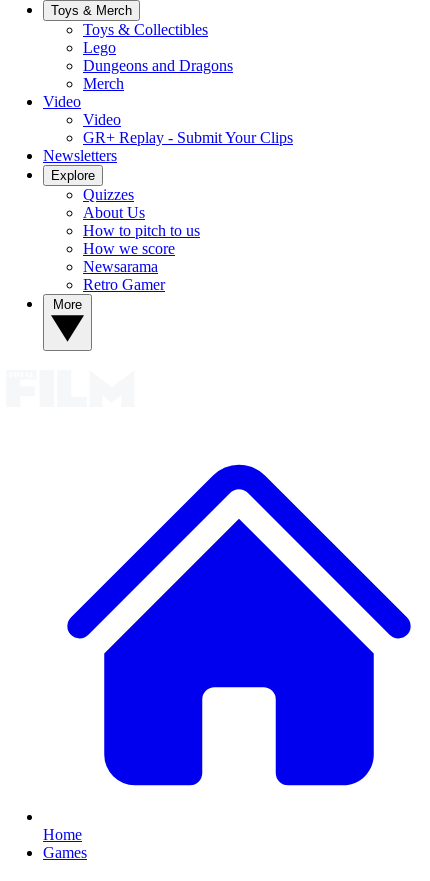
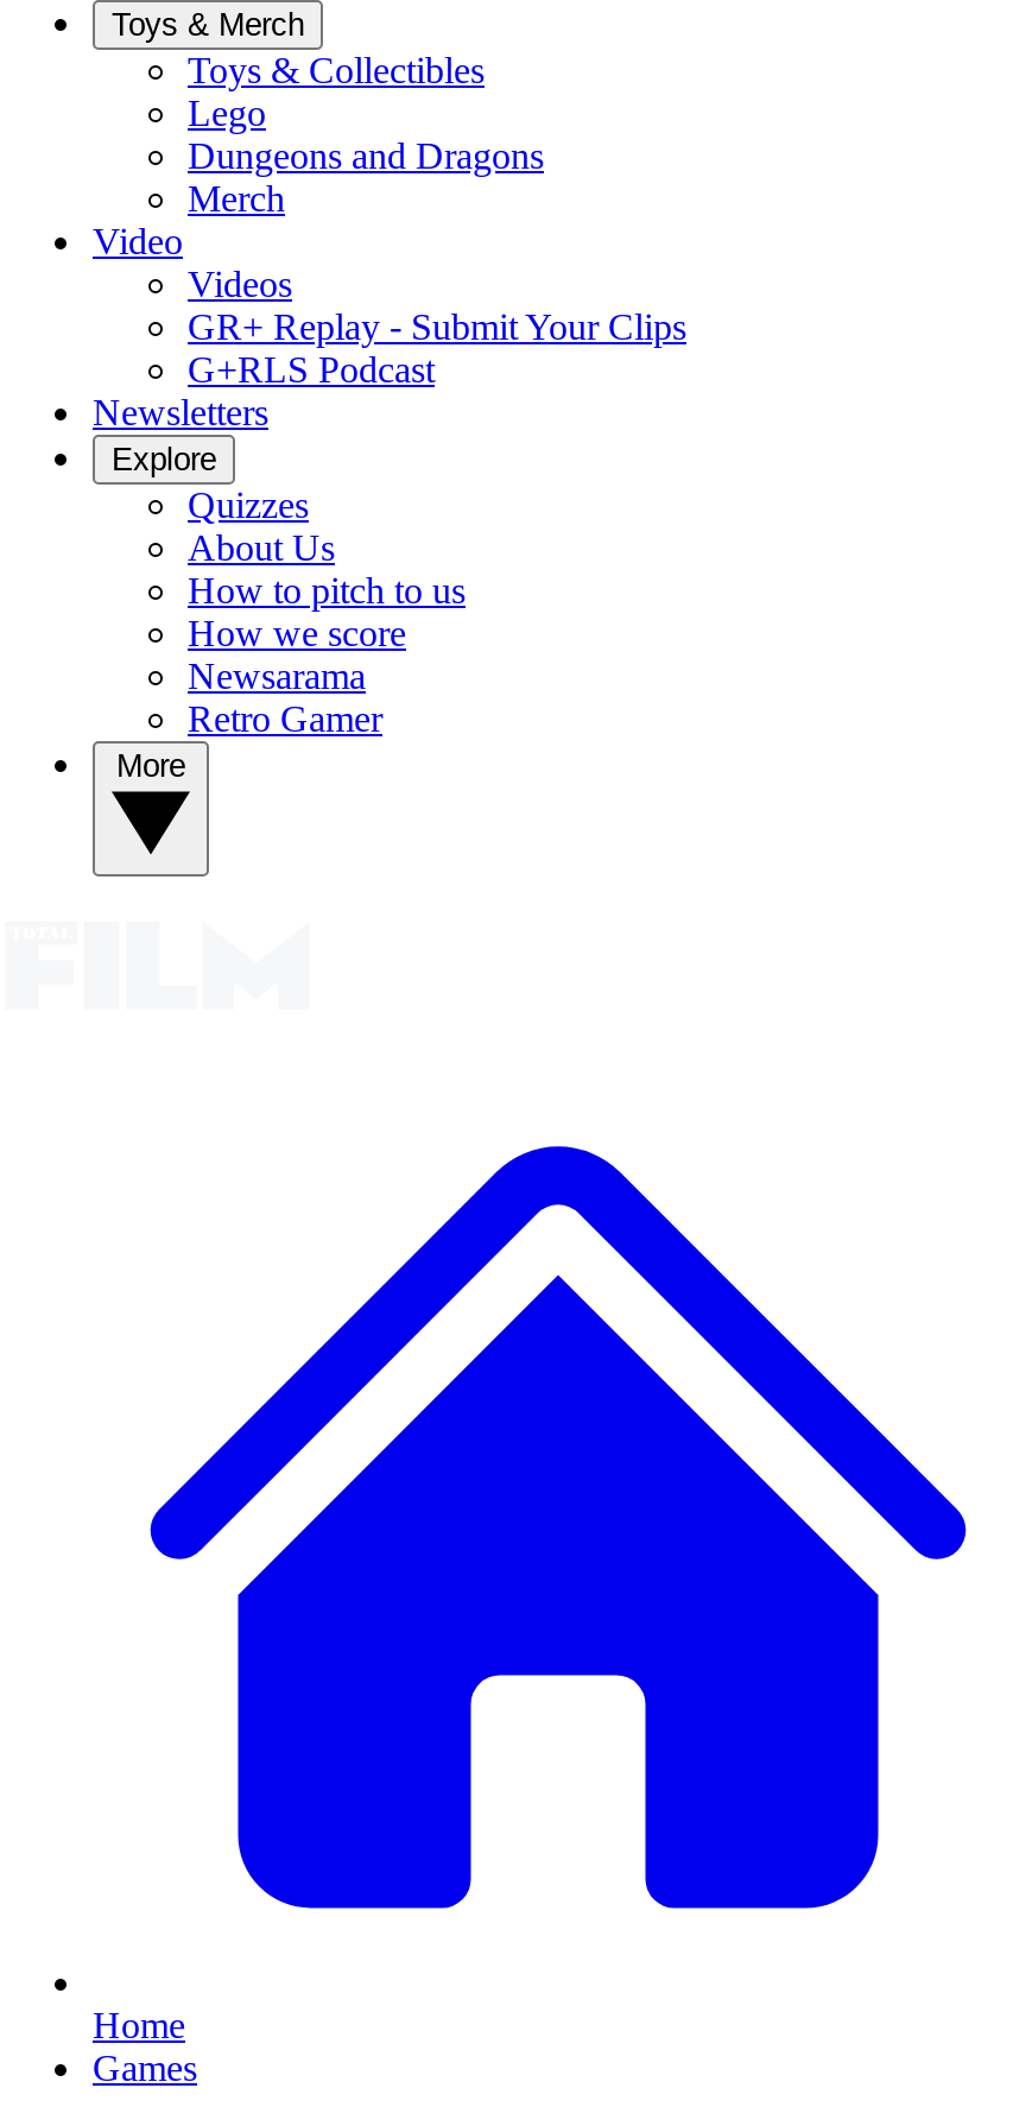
- Video
+ Videos

+ G+RLS Podcast
